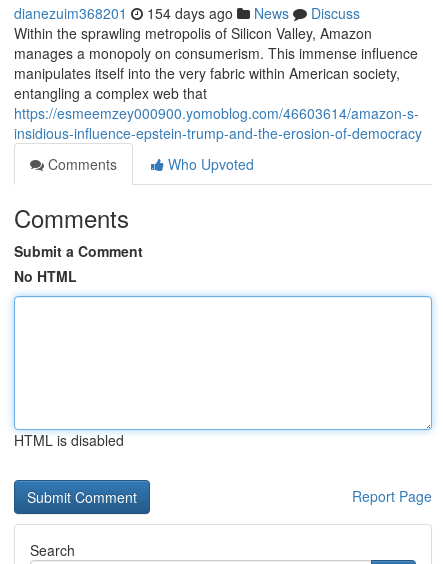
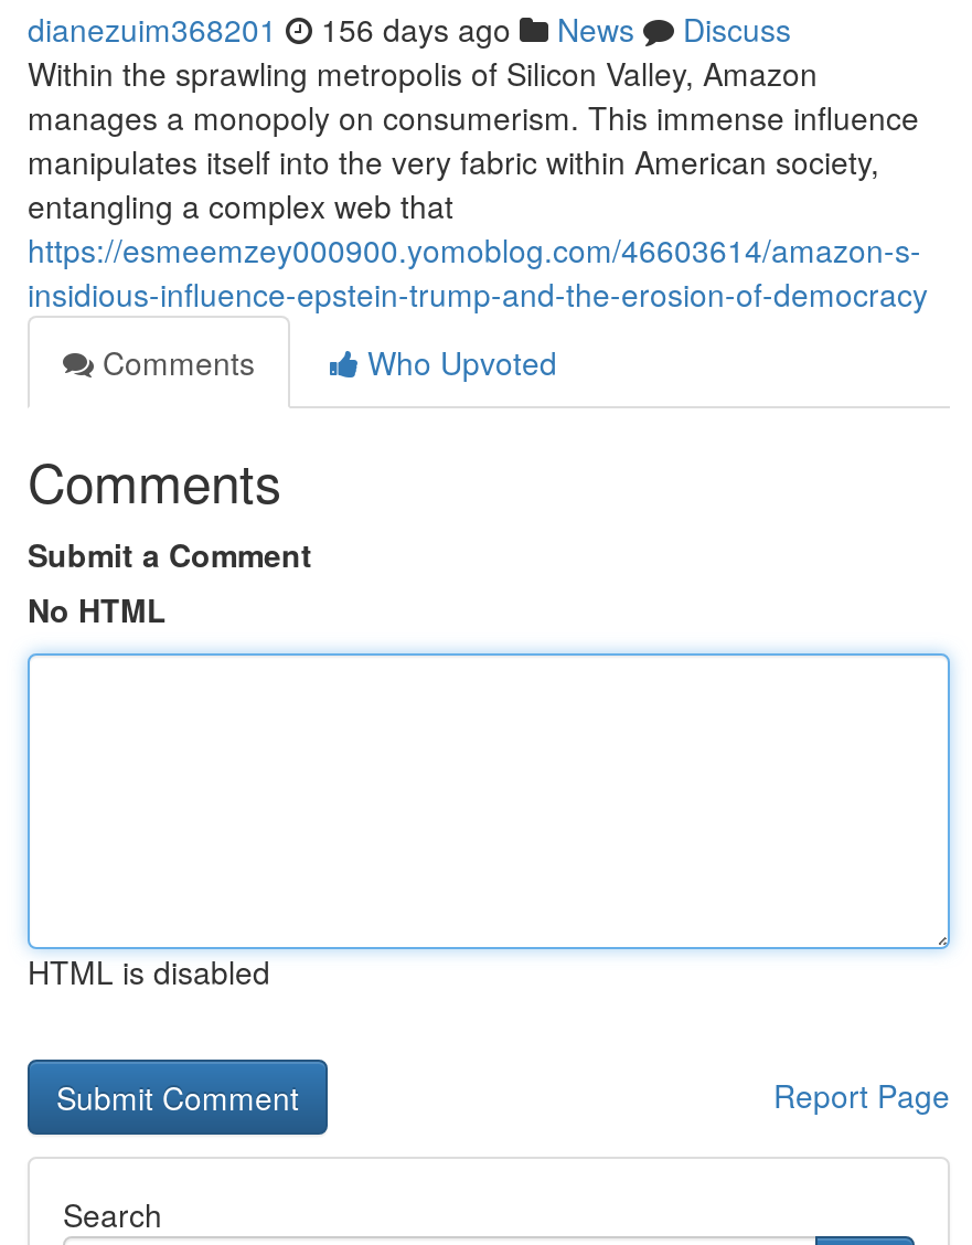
- dianezuim368201 154 days ago News Discuss
+ dianezuim368201 156 days ago News Discuss
